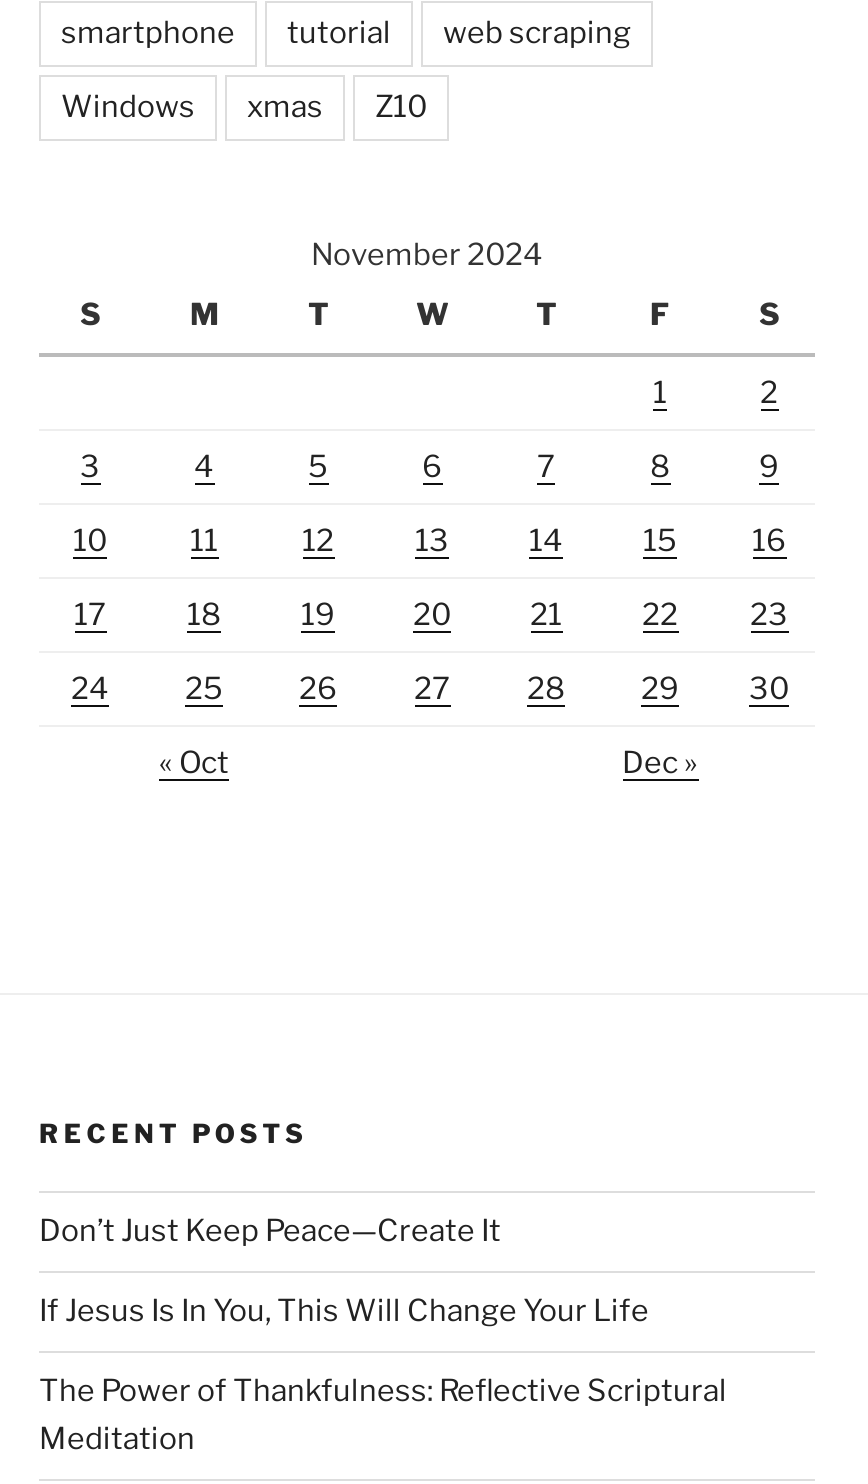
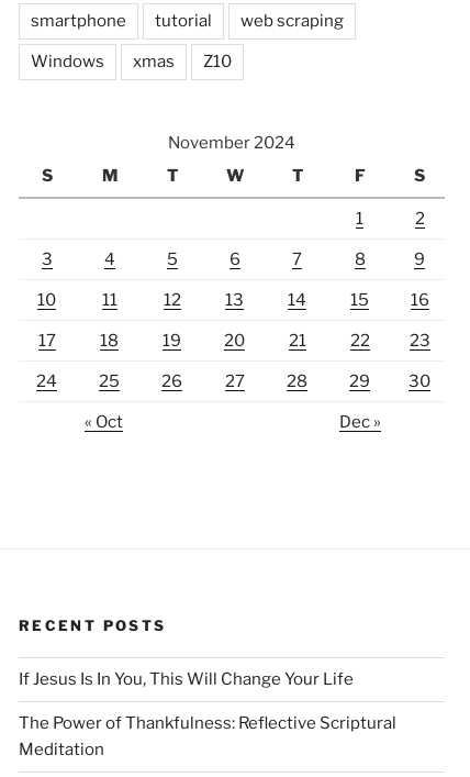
- Don’t Just Keep Peace—Create It
